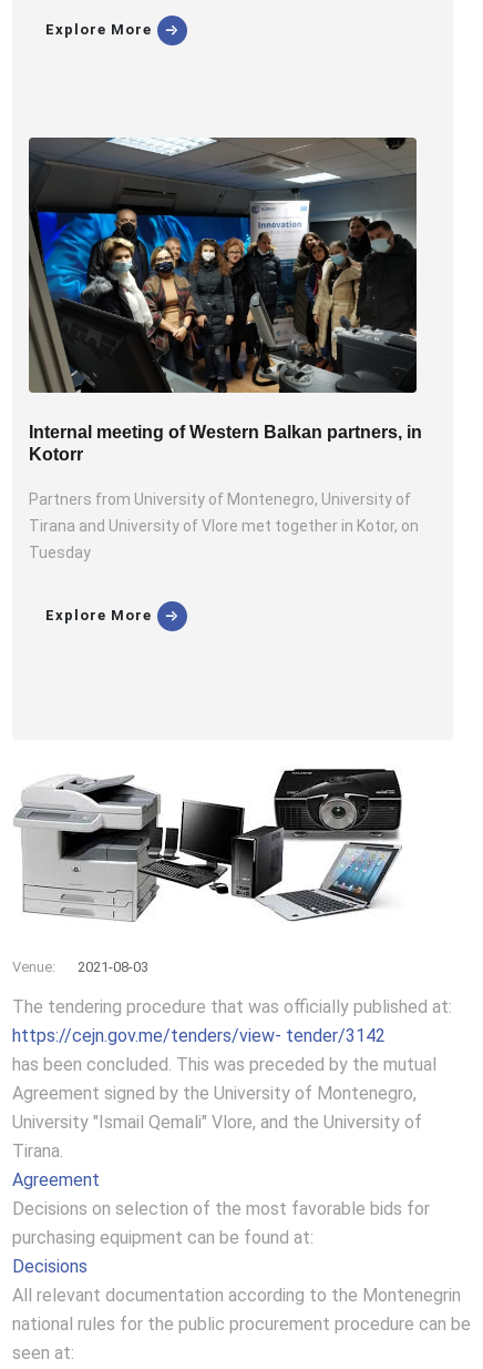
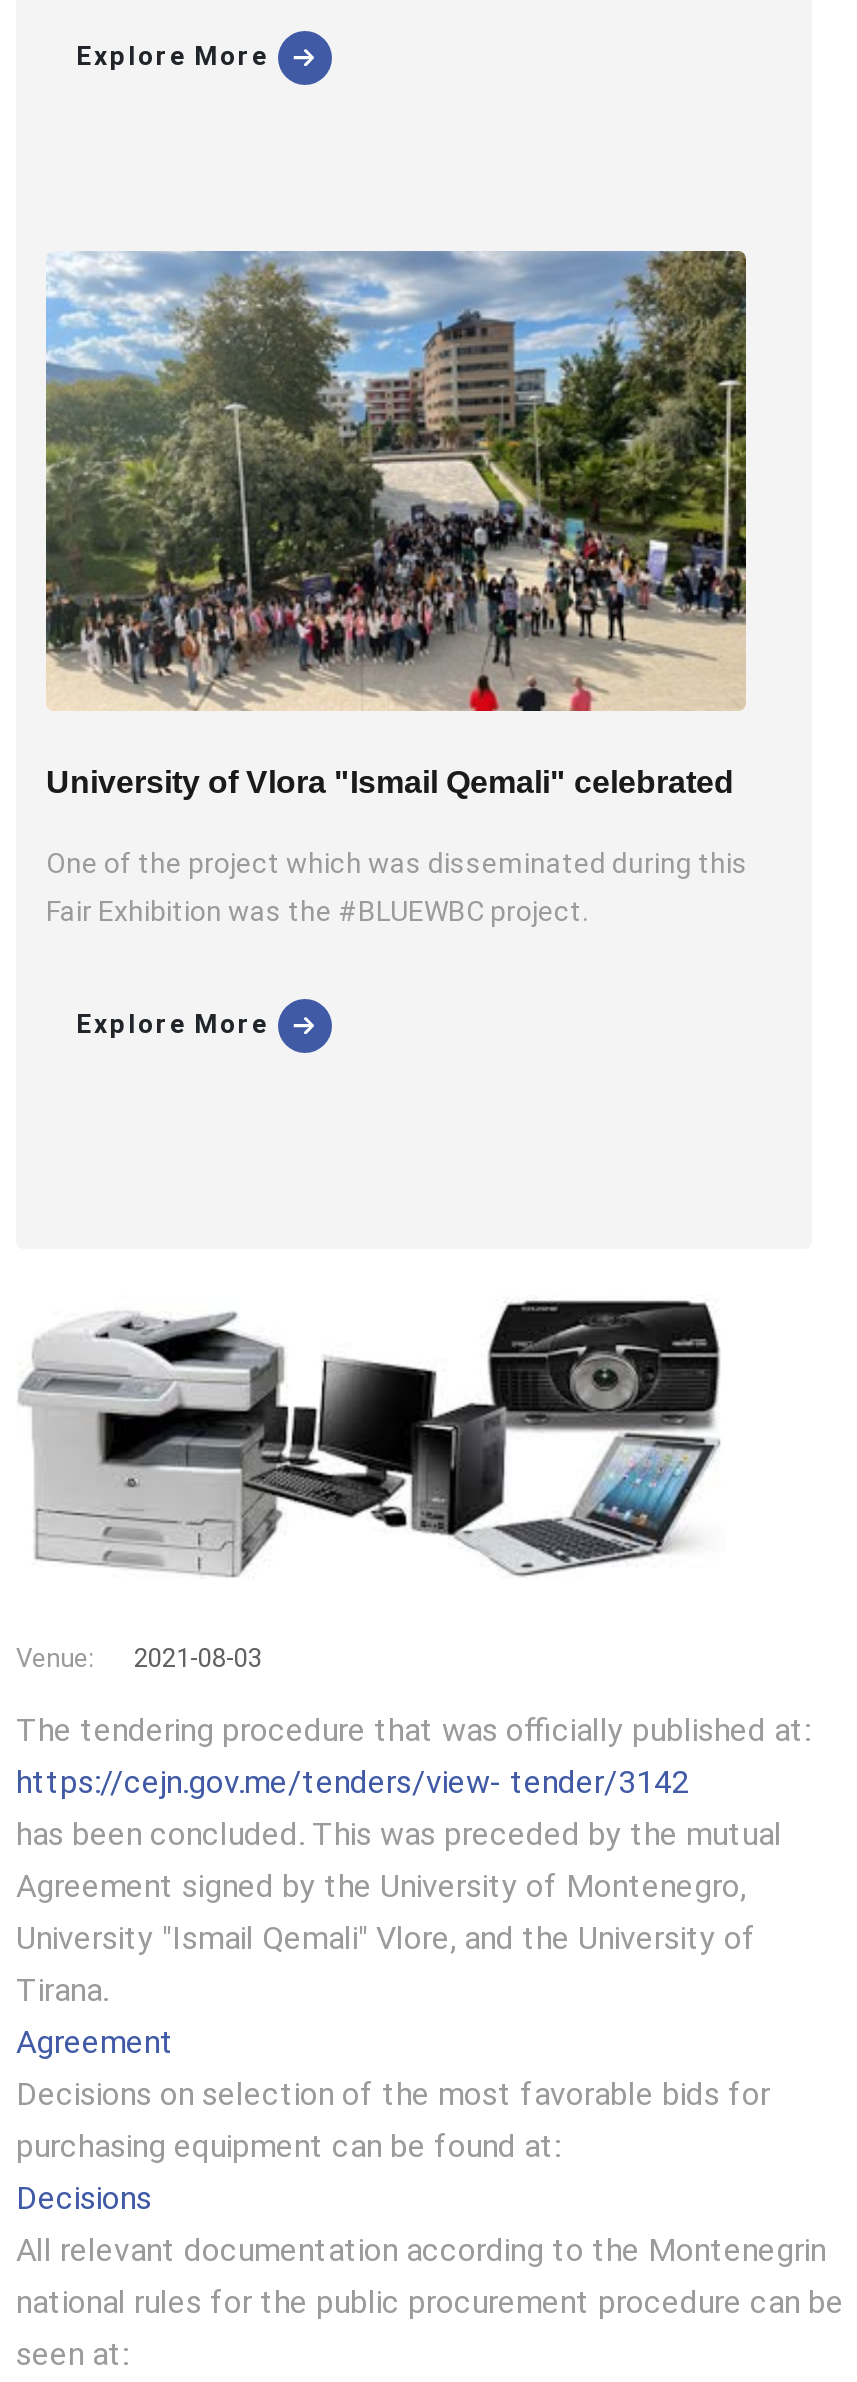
- [image]
+ [image]

- Internal meeting of Western Balkan partners, in
- Kotorr
- Partners from University of Montenegro, University of
- Tirana and University of Vlore met together in Kotor, on
- Tuesday
+ University of Vlora "Ismail Qemali" celebrated
+ One of the project which was disseminated during this
+ Fair Exhibition was the #BLUEWBC project.
